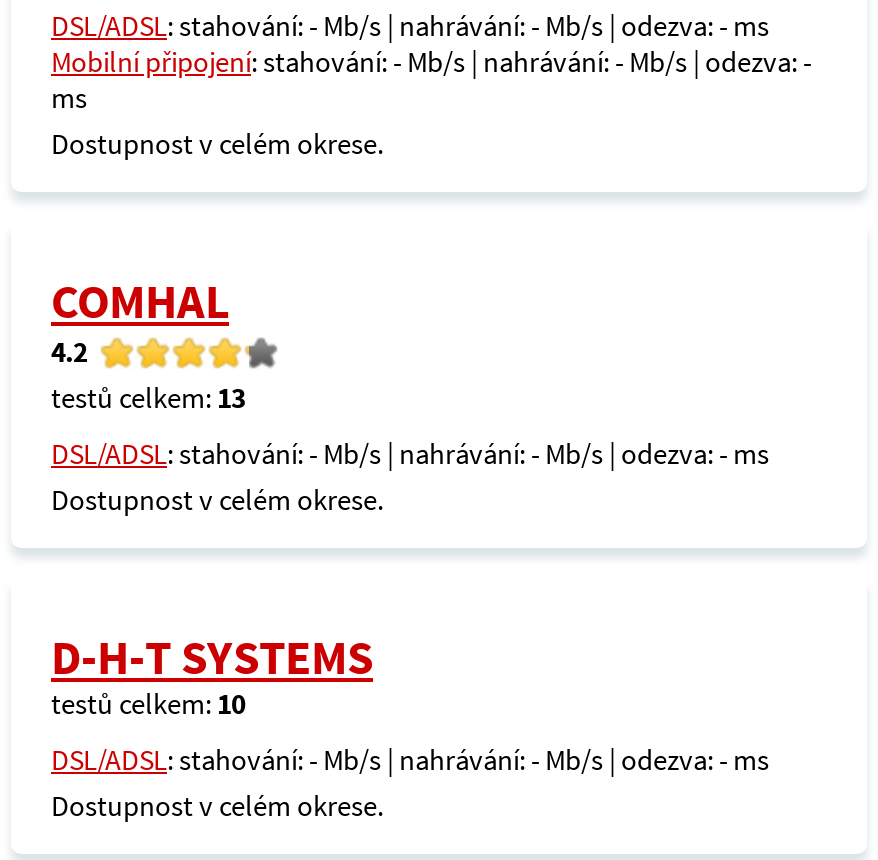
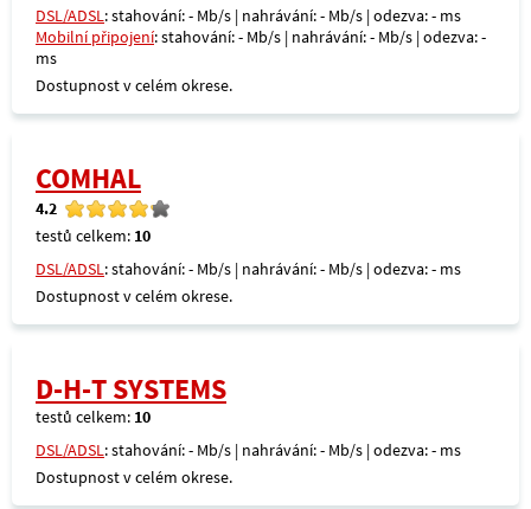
- testů celkem: 13
+ testů celkem: 10
